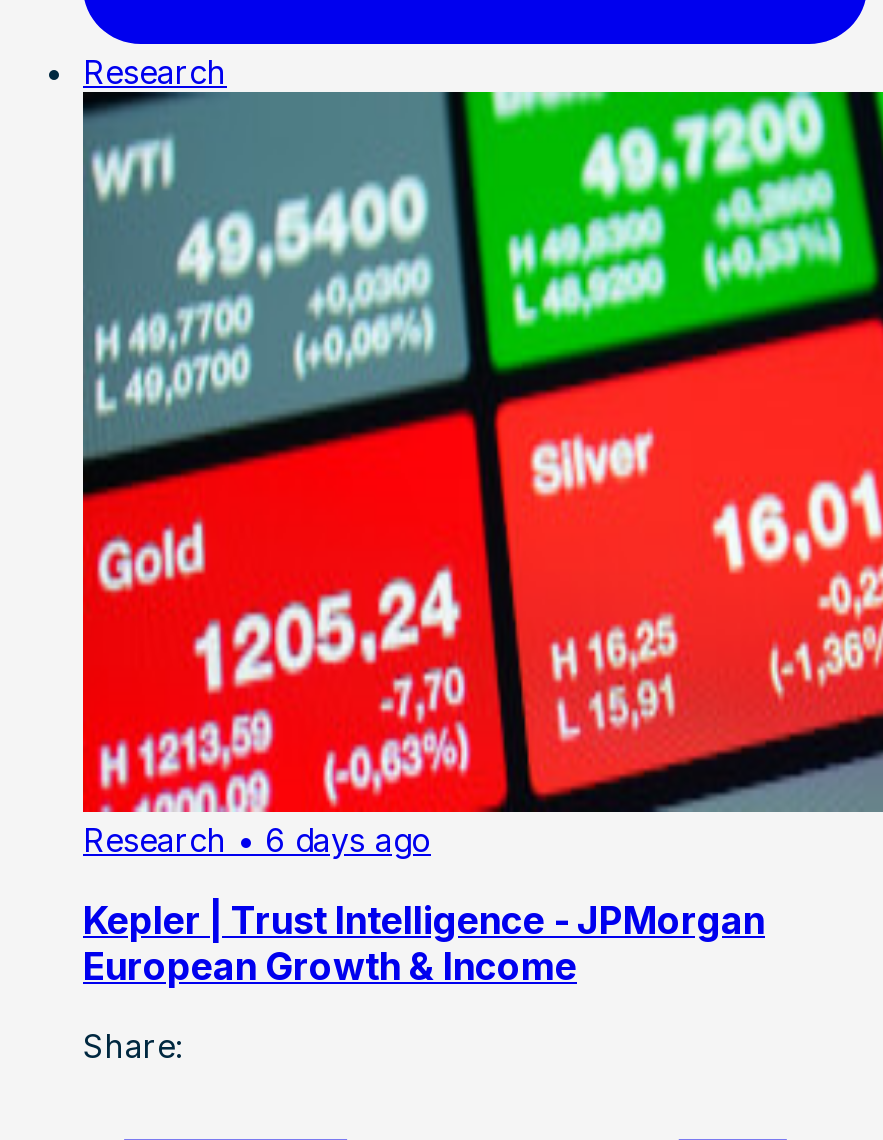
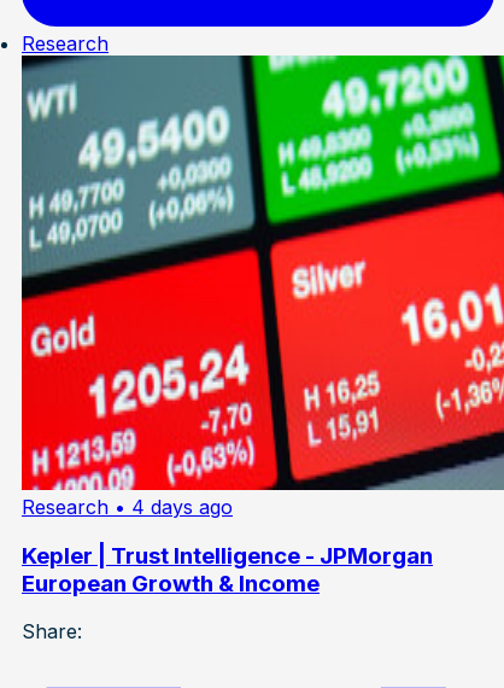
- Research • 6 days ago
+ Research • 4 days ago
